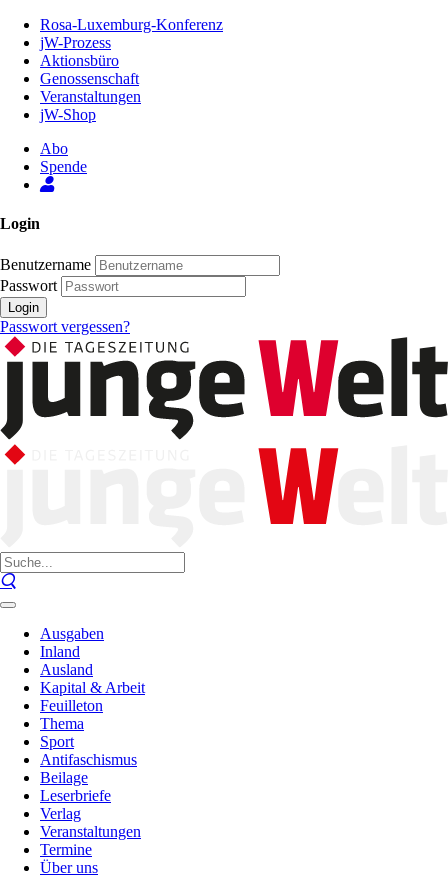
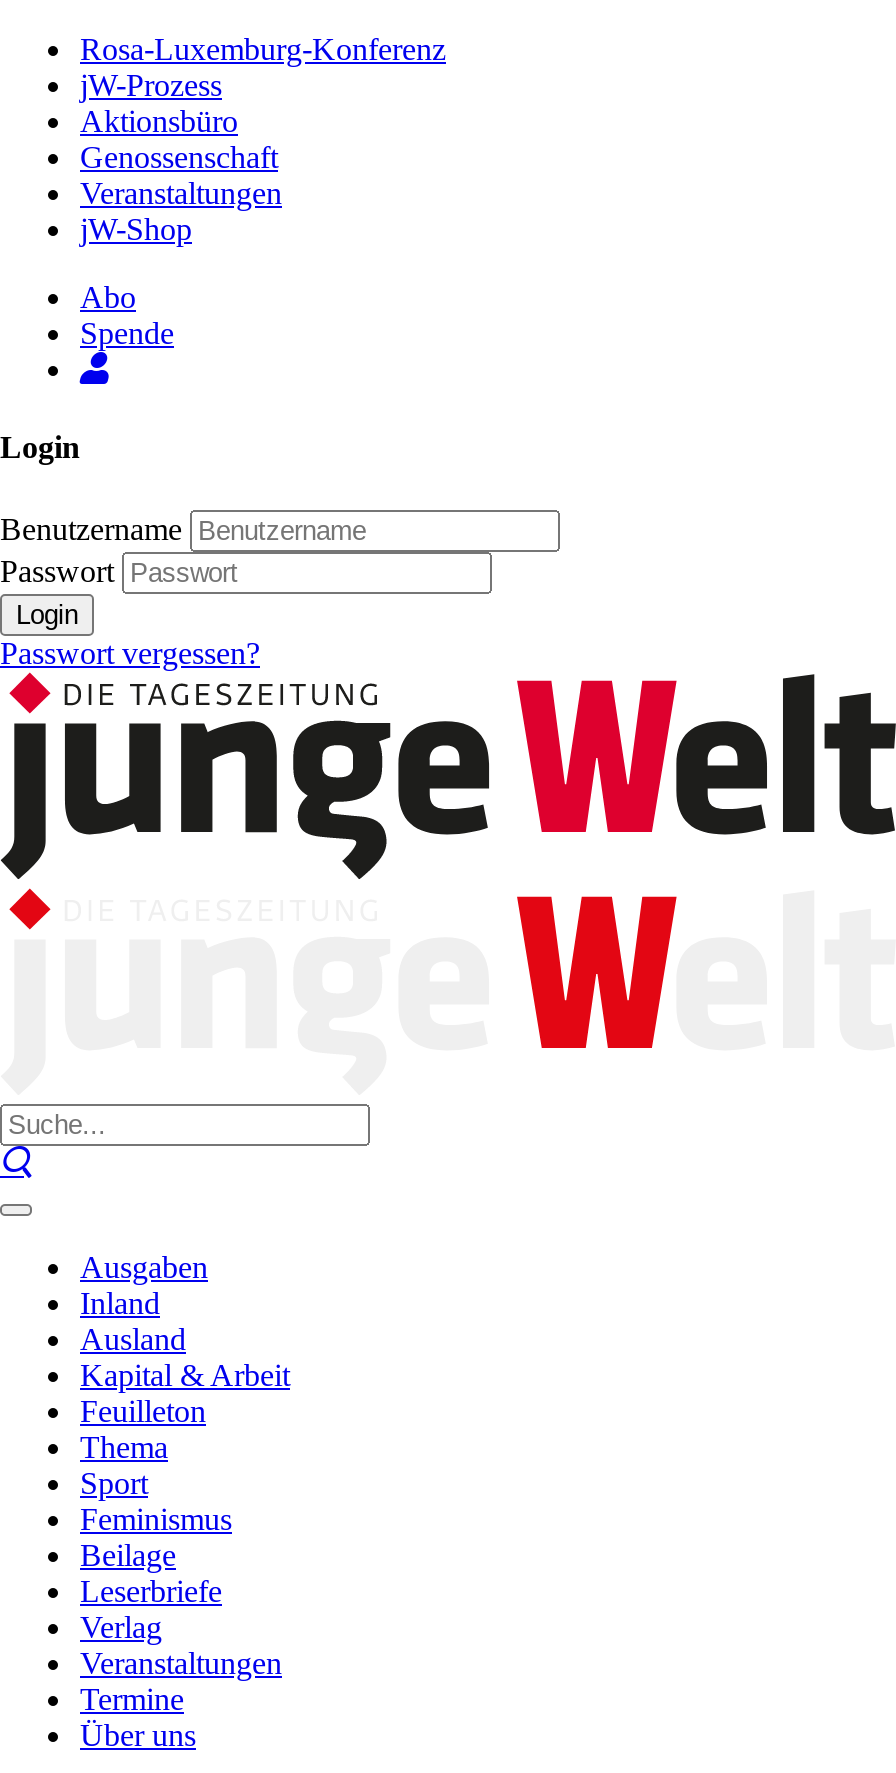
- Antifaschismus
+ Feminismus
